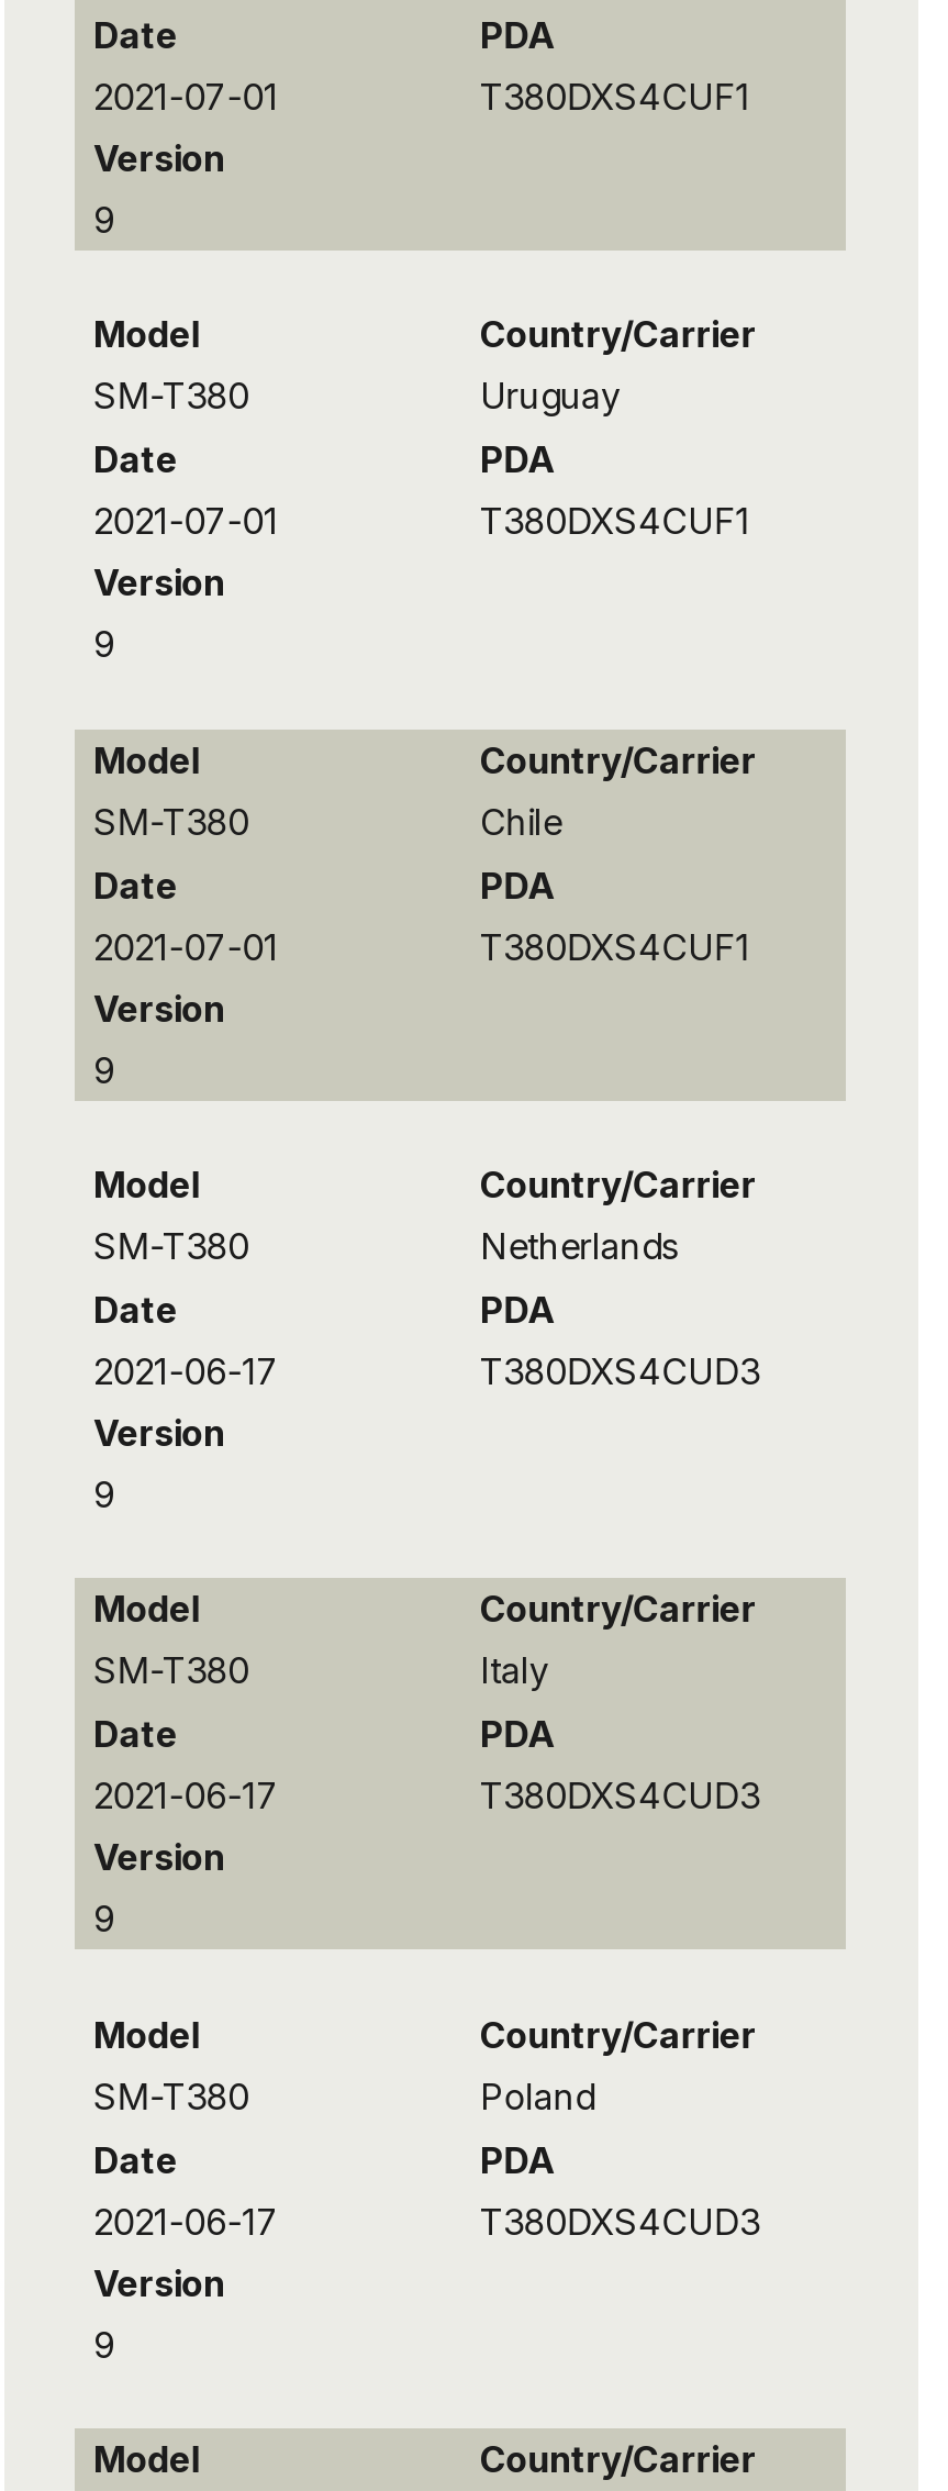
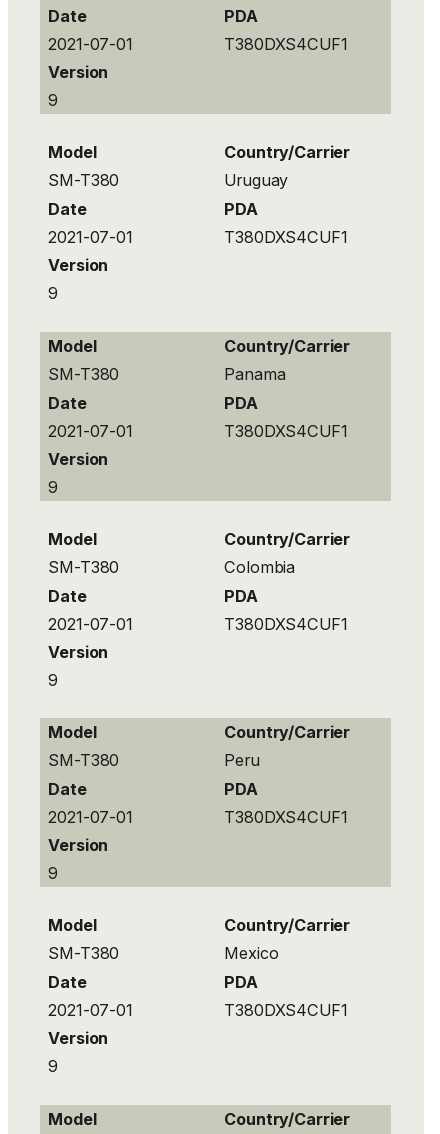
- Chile
+ Panama

- Netherlands
+ Colombia

- 2021-06-17
- T380DXS4CUD3
+ 2021-07-01
+ T380DXS4CUF1

- Italy
+ Peru

- 2021-06-17
- T380DXS4CUD3
+ 2021-07-01
+ T380DXS4CUF1

- Poland
+ Mexico

- 2021-06-17
- T380DXS4CUD3
+ 2021-07-01
+ T380DXS4CUF1
